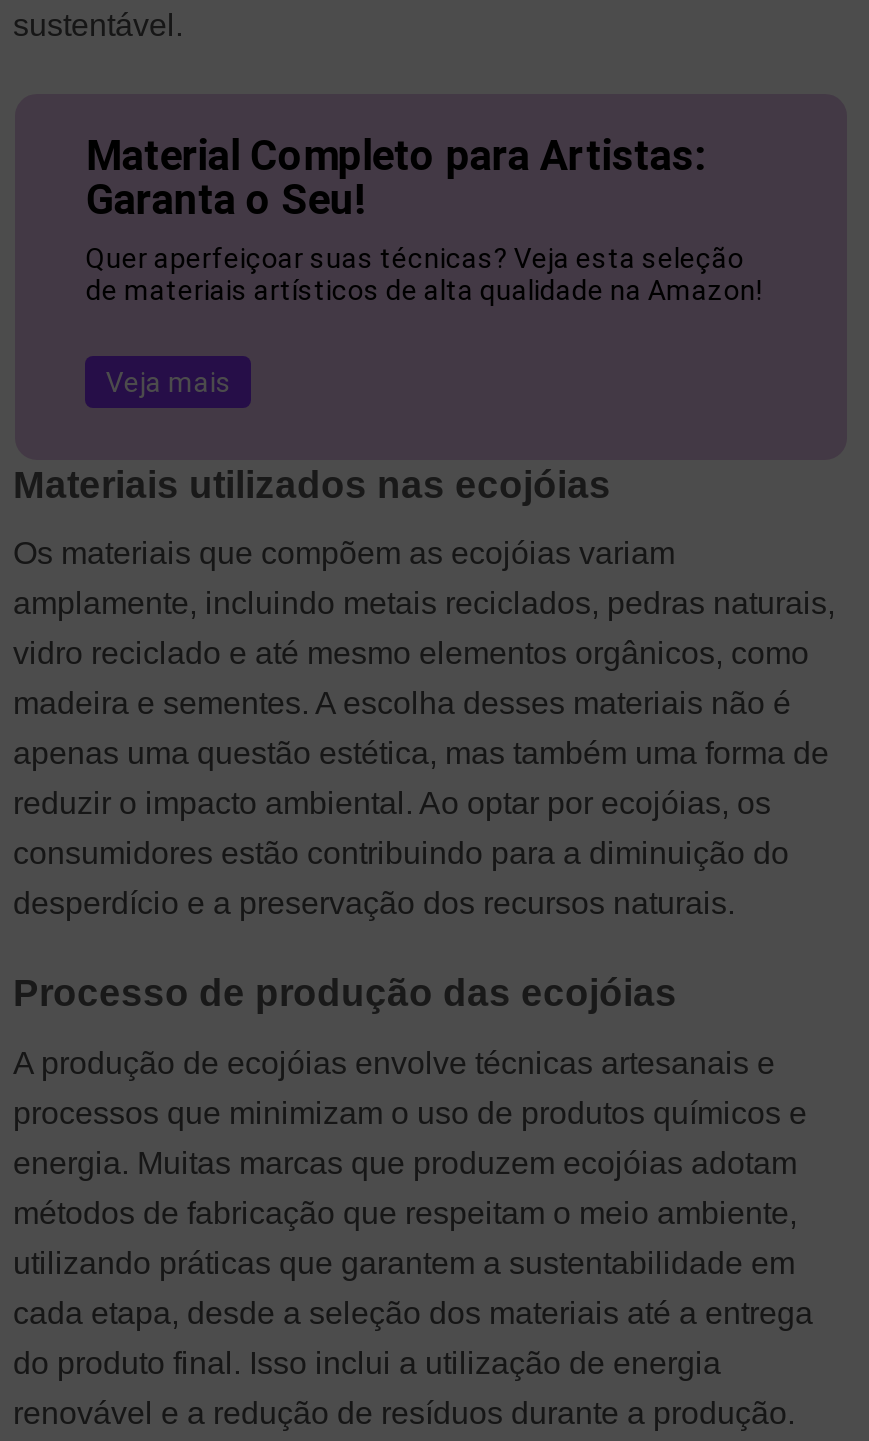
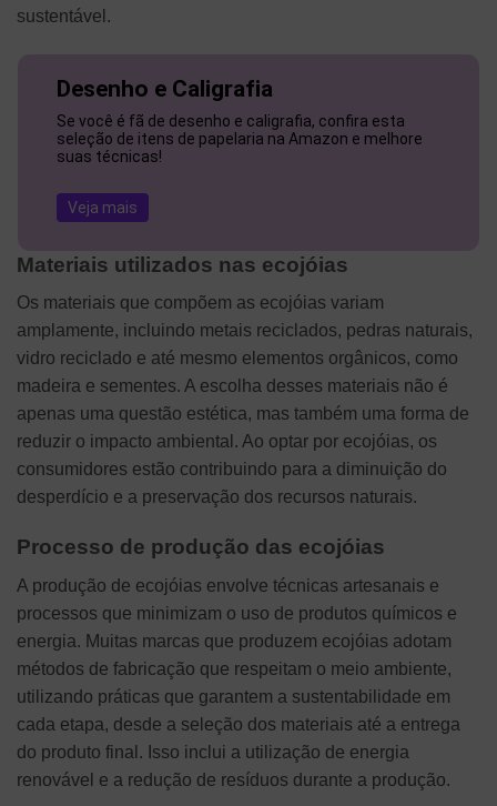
- Material Completo para Artistas:
- Garanta o Seu!
- Quer aperfeiçoar suas técnicas? Veja esta seleção
- de materiais artísticos de alta qualidade na Amazon!
+ Desenho e Caligrafia
+ Se você é fã de desenho e caligrafia, confira esta
+ seleção de itens de papelaria na Amazon e melhore
+ suas técnicas!
